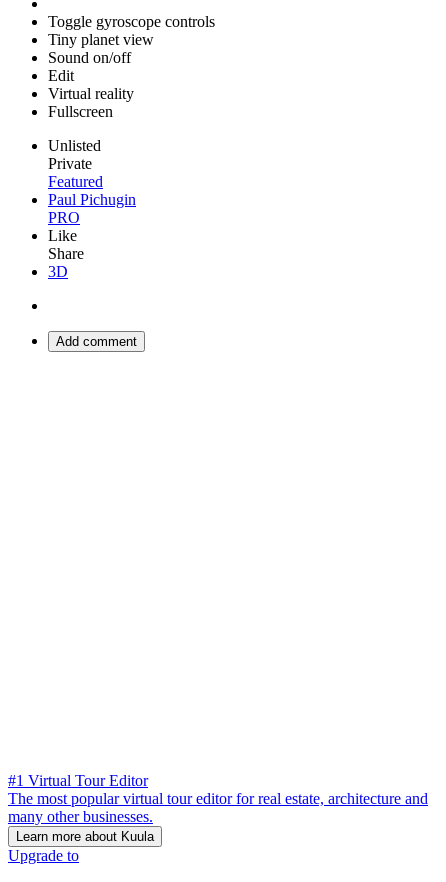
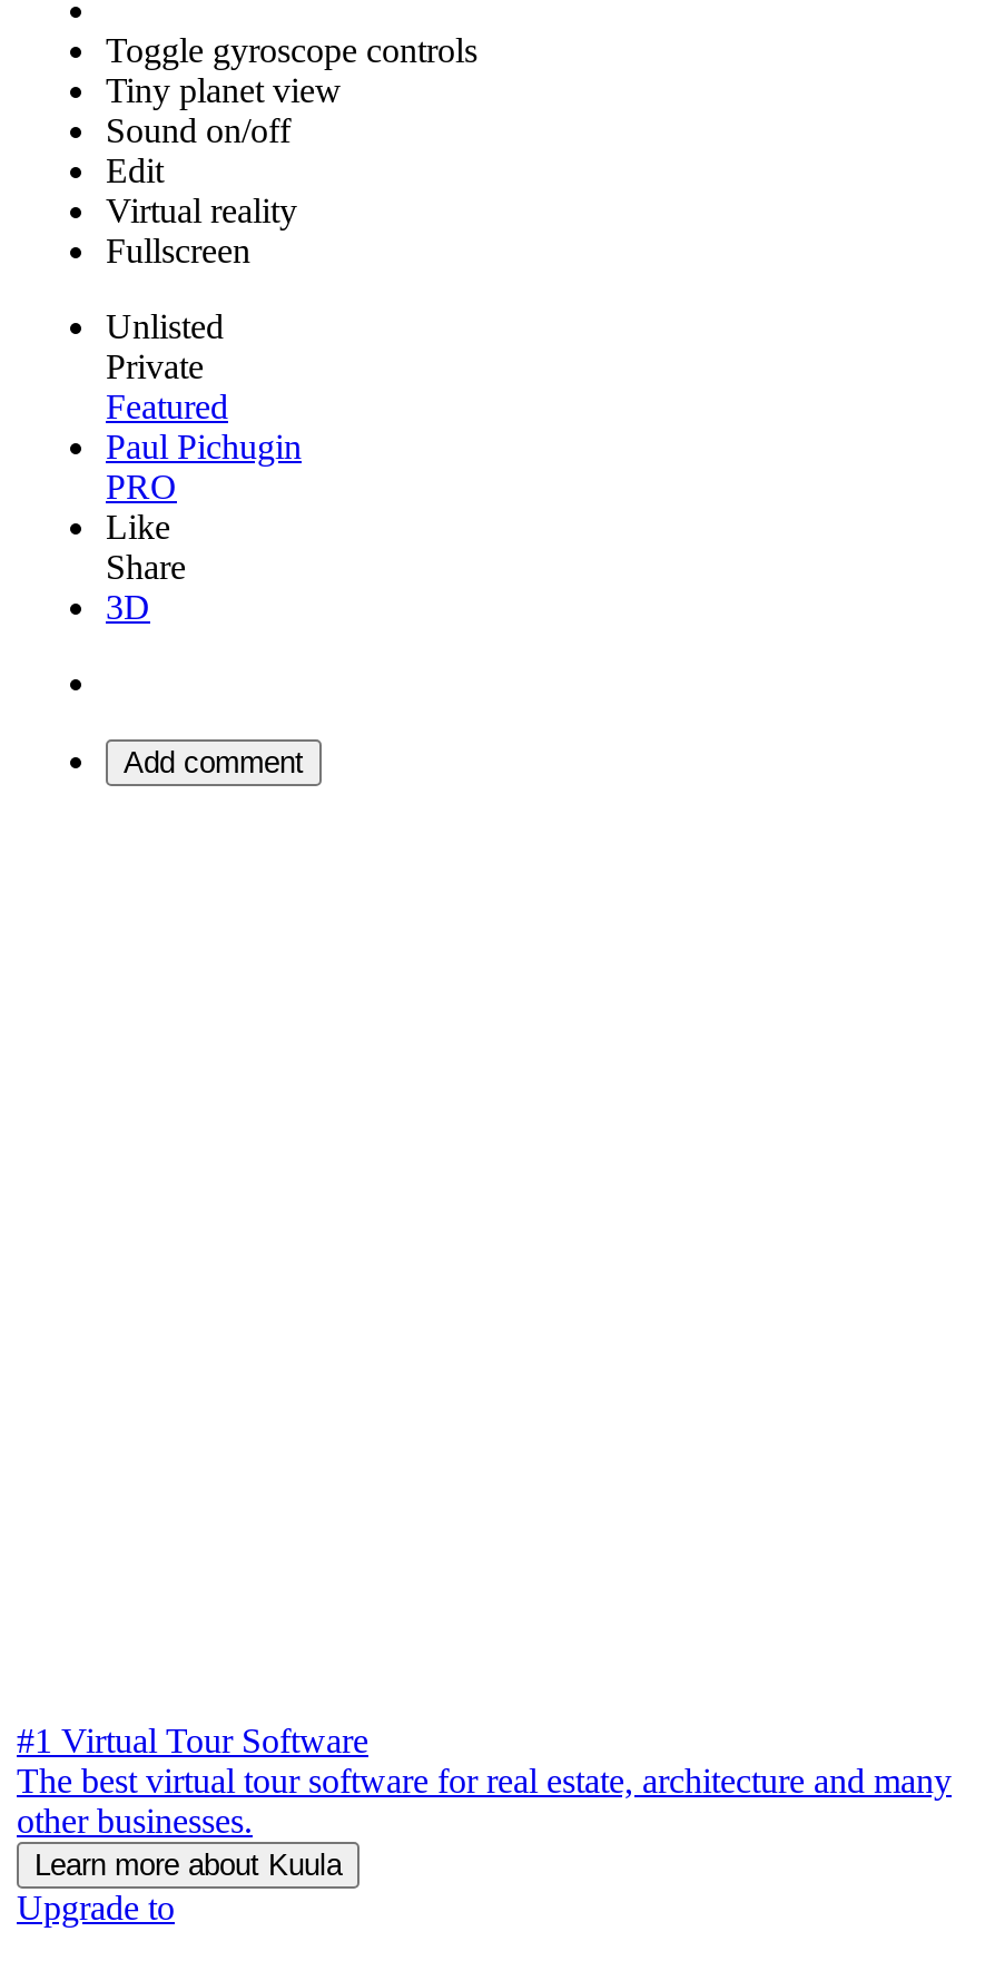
- #1 Virtual Tour Editor
- The most popular virtual tour editor for real estate, architecture and
- many other businesses.
+ #1 Virtual Tour Software
+ The best virtual tour software for real estate, architecture and many
+ other businesses.
